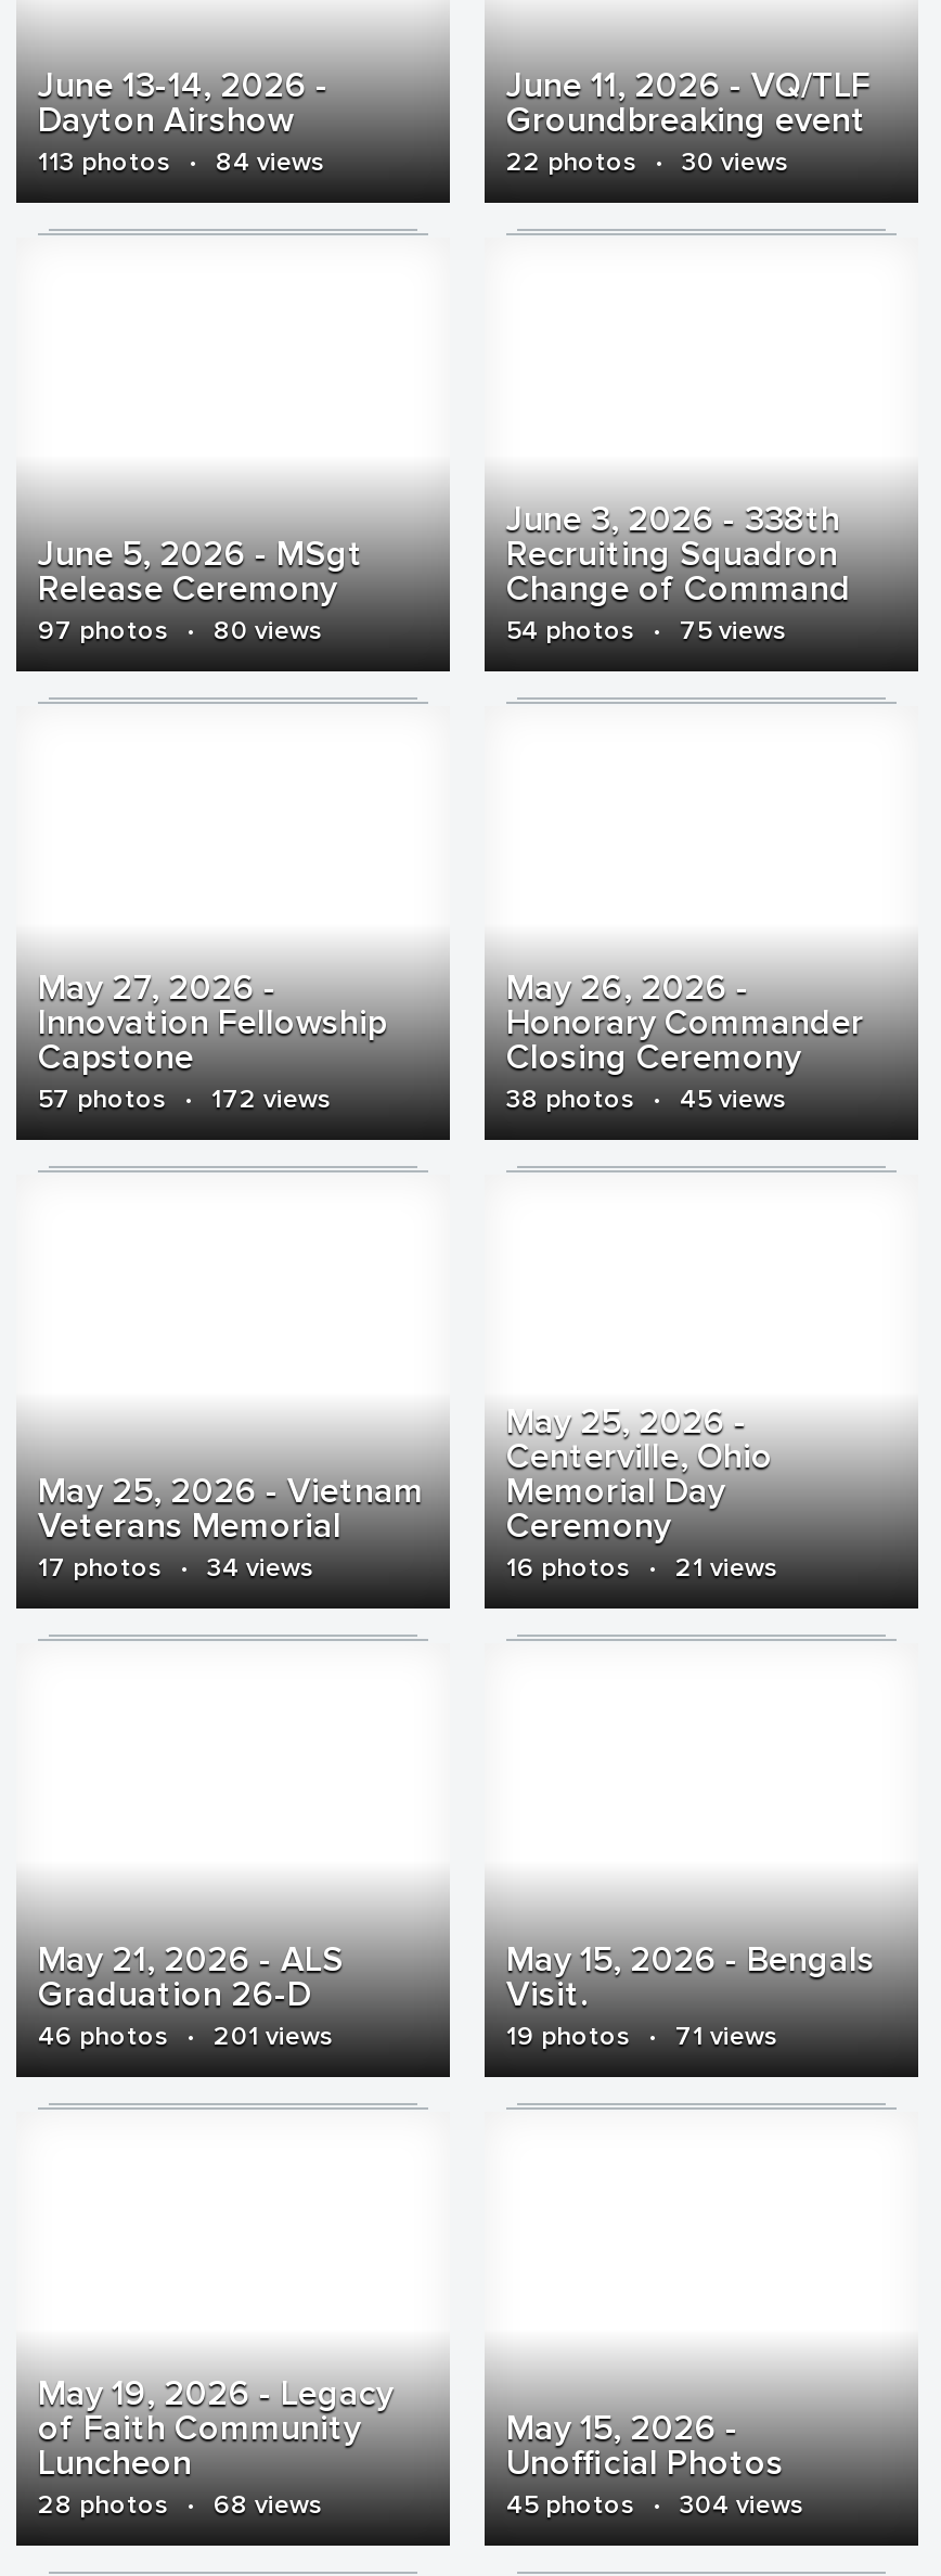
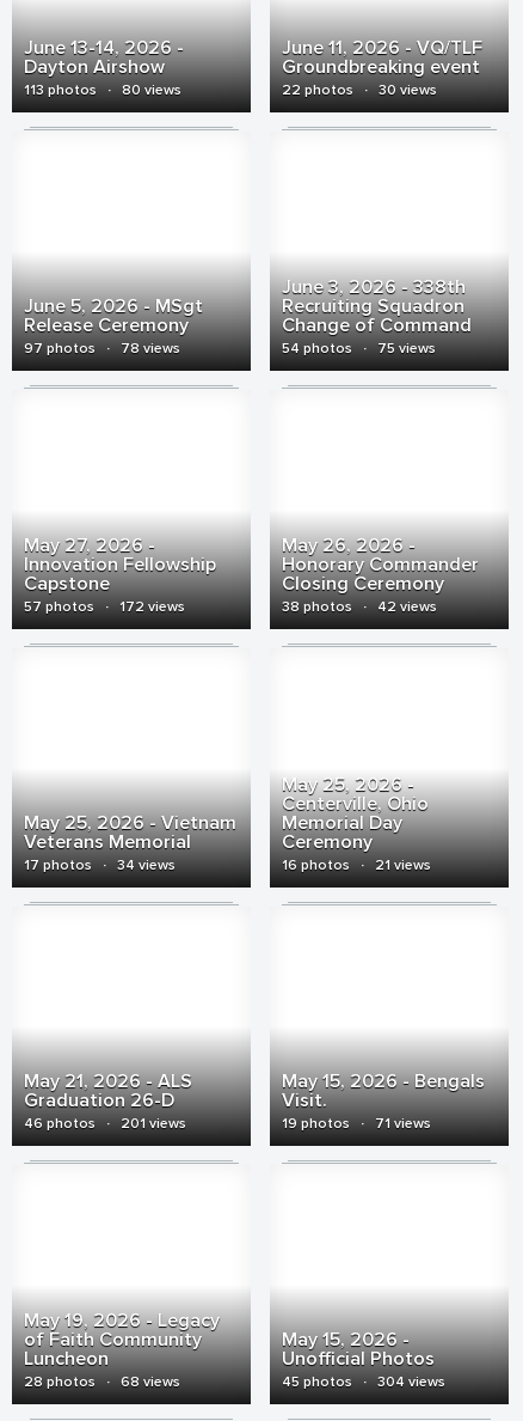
- 113 photos · 84 views
+ 113 photos · 80 views

- 97 photos · 80 views
+ 97 photos · 78 views

- 38 photos · 45 views
+ 38 photos · 42 views
